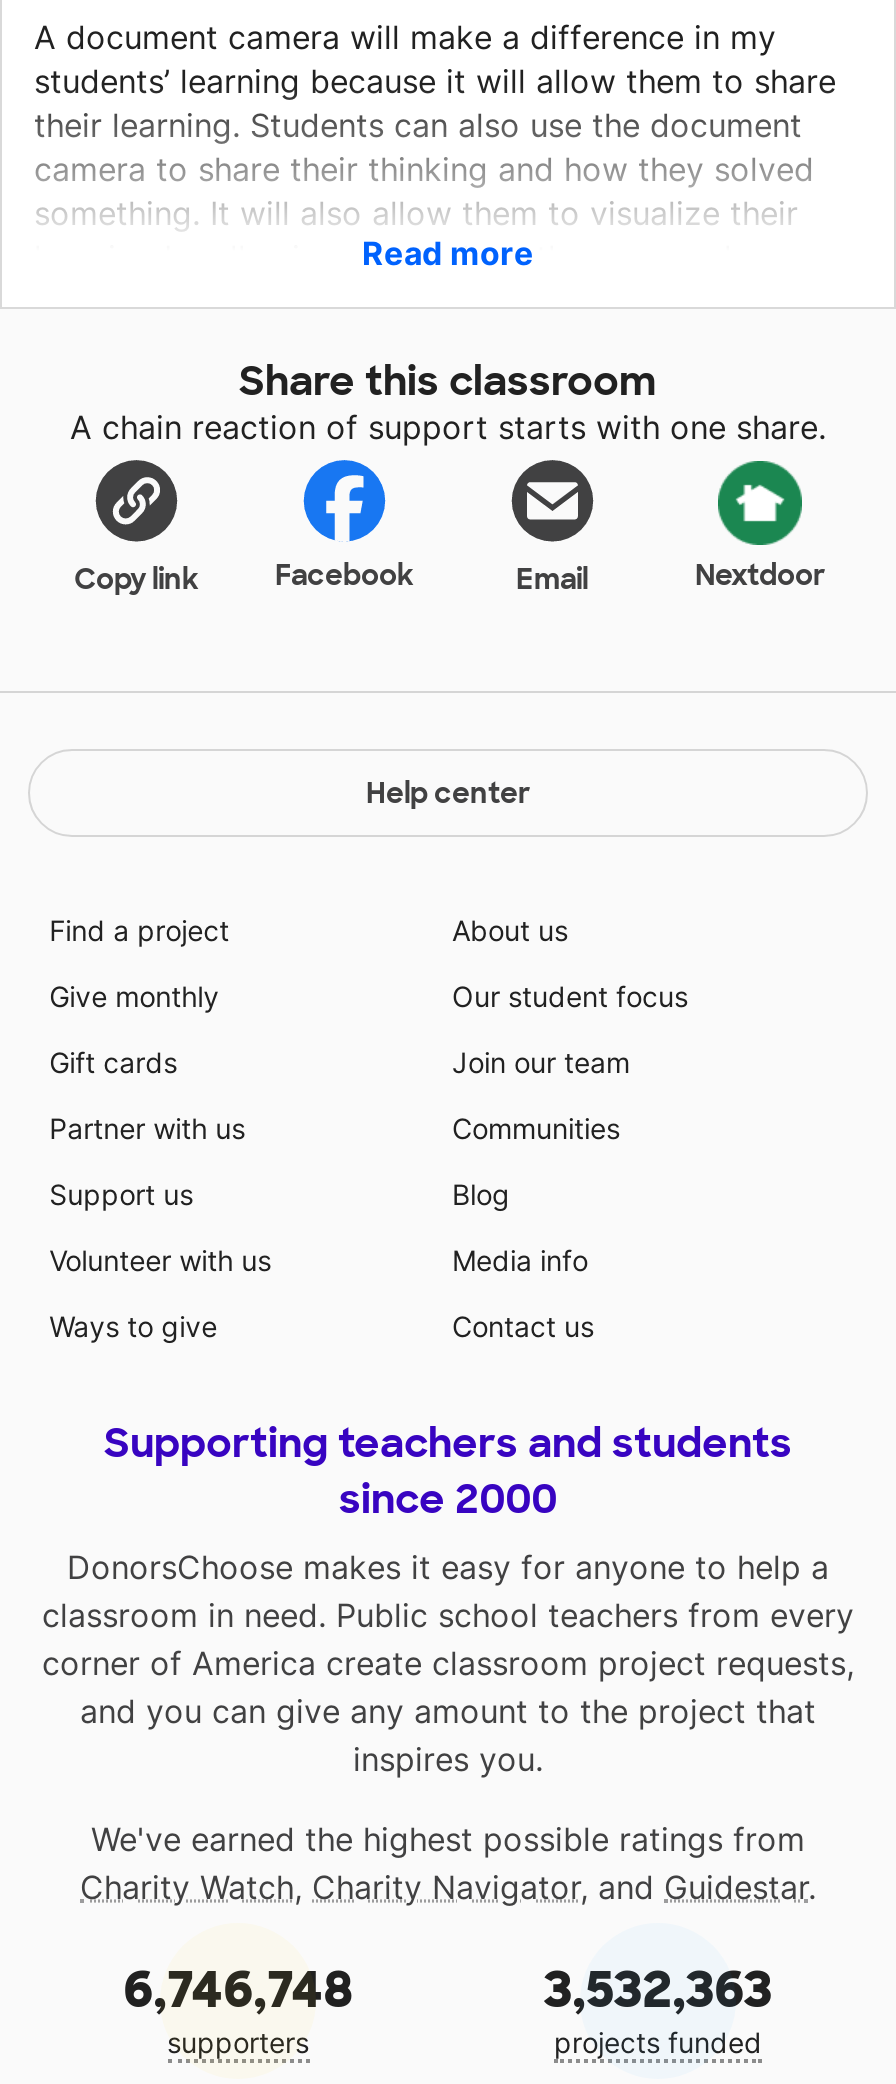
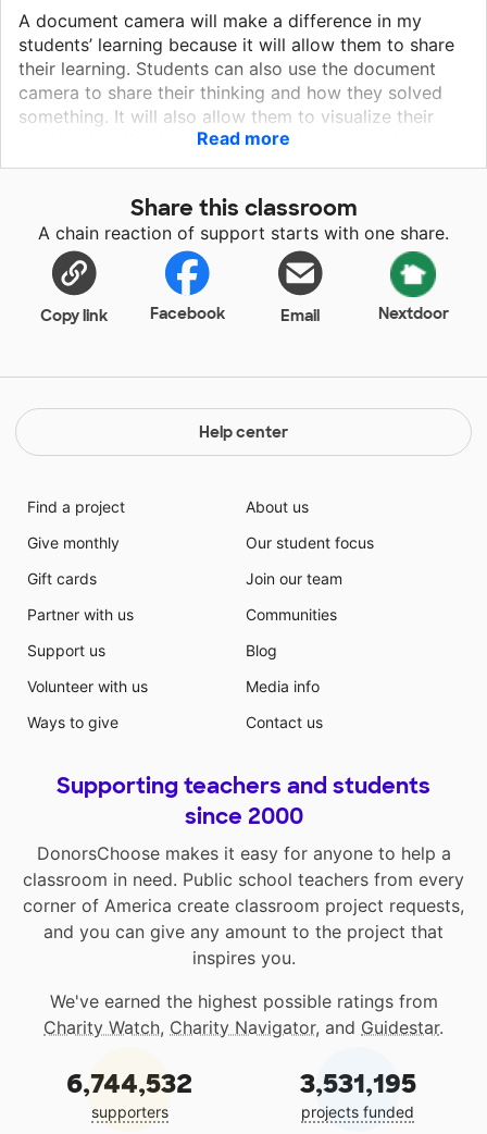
- 6,746,748
+ 6,744,532

- 3,532,363
+ 3,531,195
